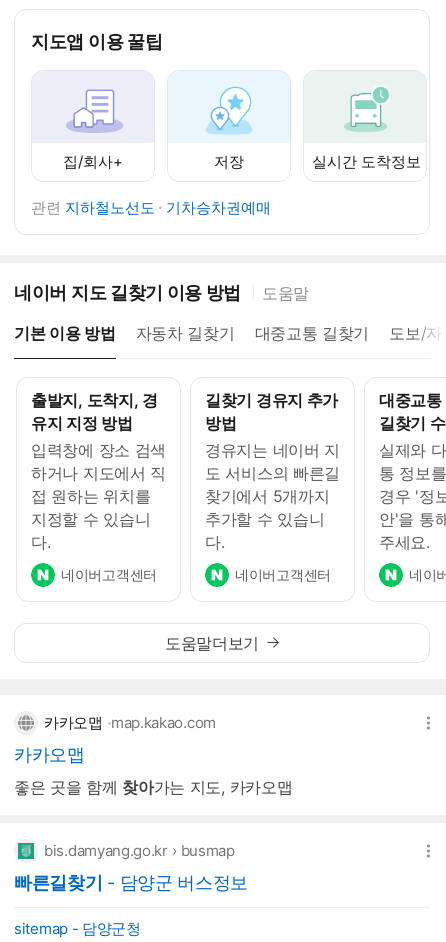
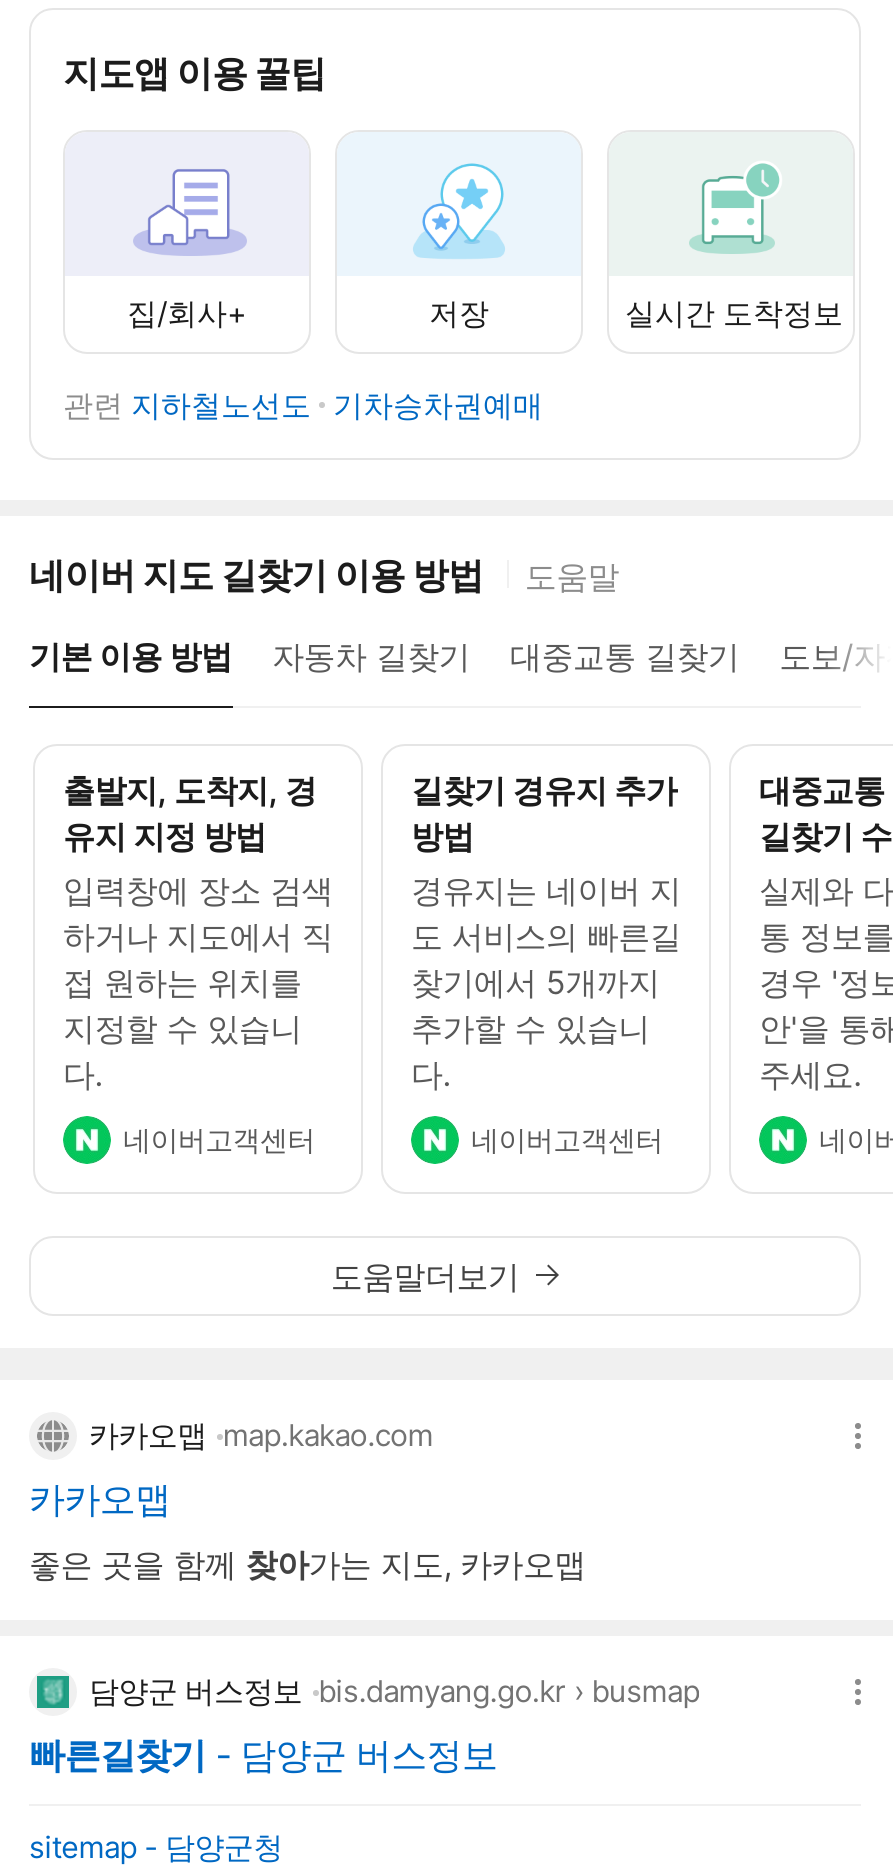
- bis.damyang.go.kr › busmap
+ 담양군 버스정보 bis.damyang.go.kr › busmap
